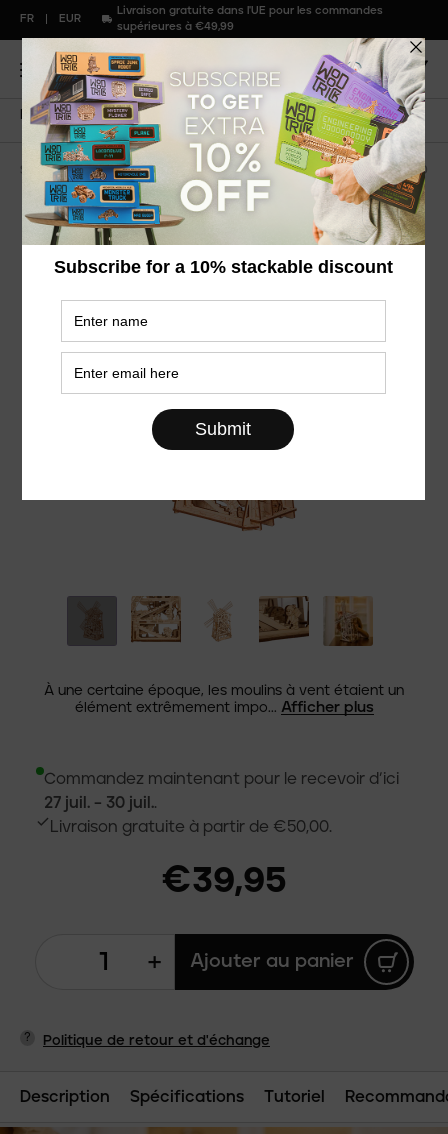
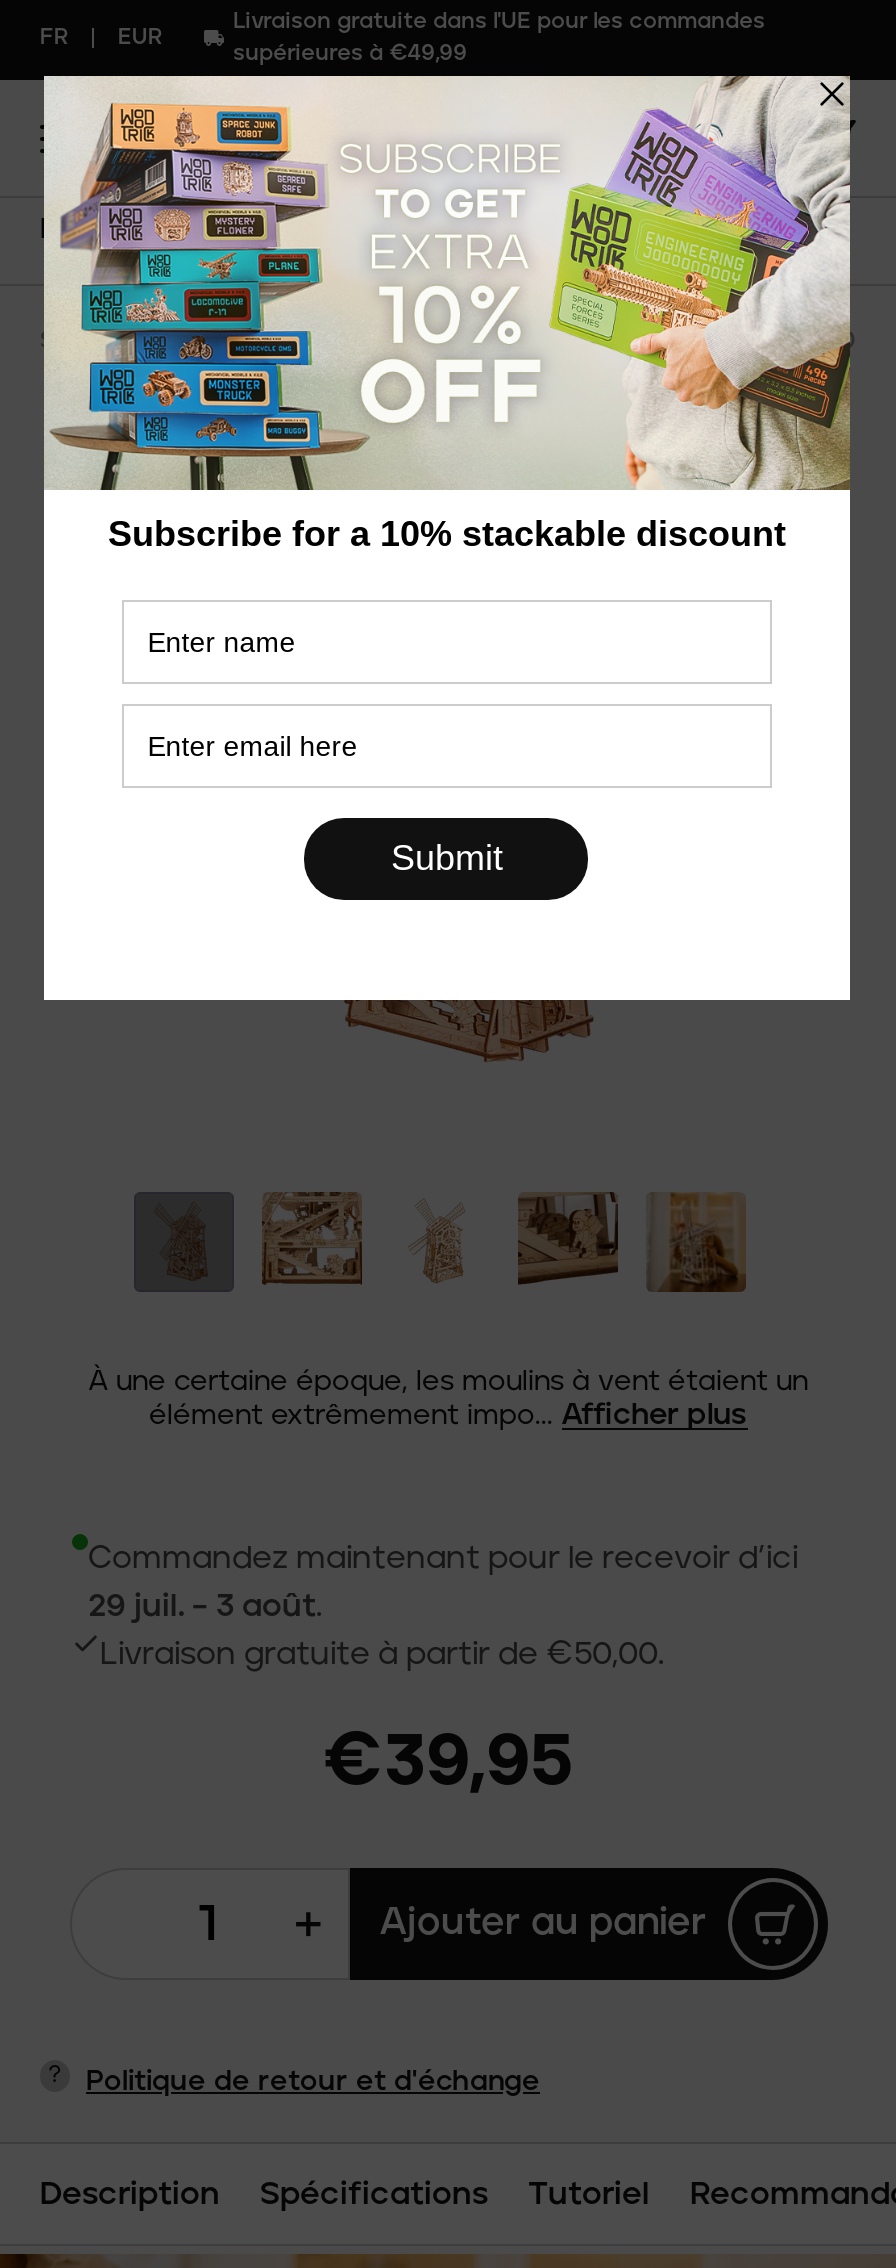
- 27 juil. – 30 juil..
+ 29 juil. – 3 août.
